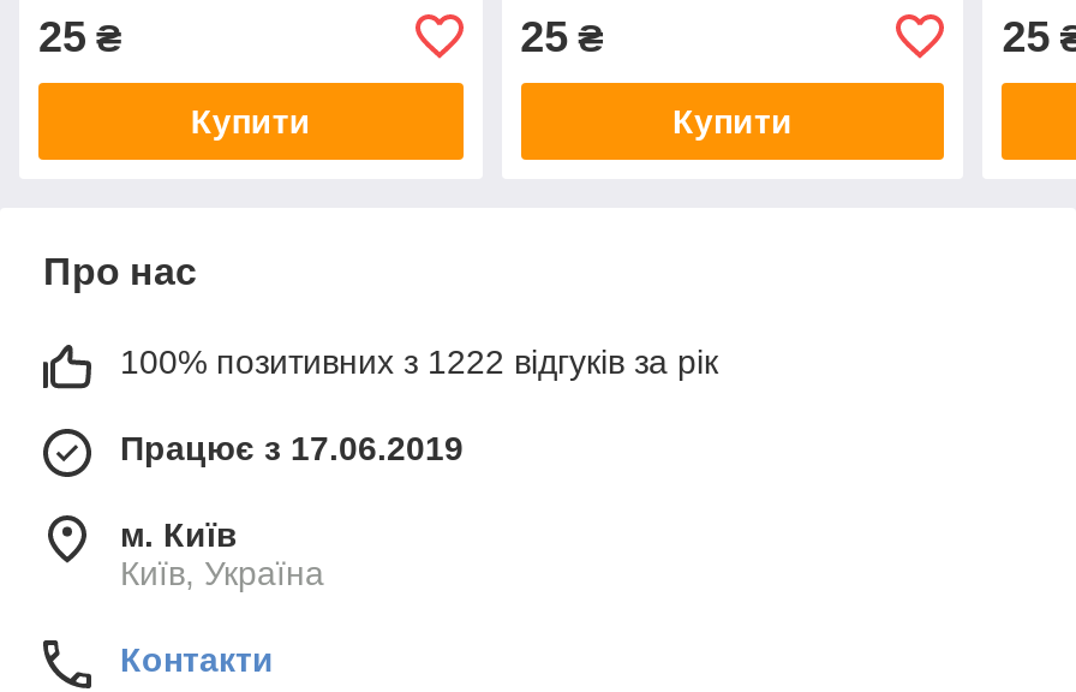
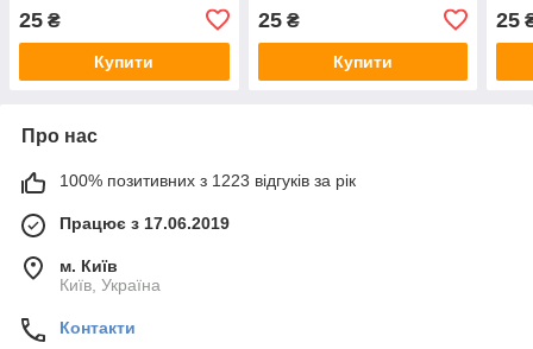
- 100% позитивних з 1222 відгуків за рік
+ 100% позитивних з 1223 відгуків за рік
